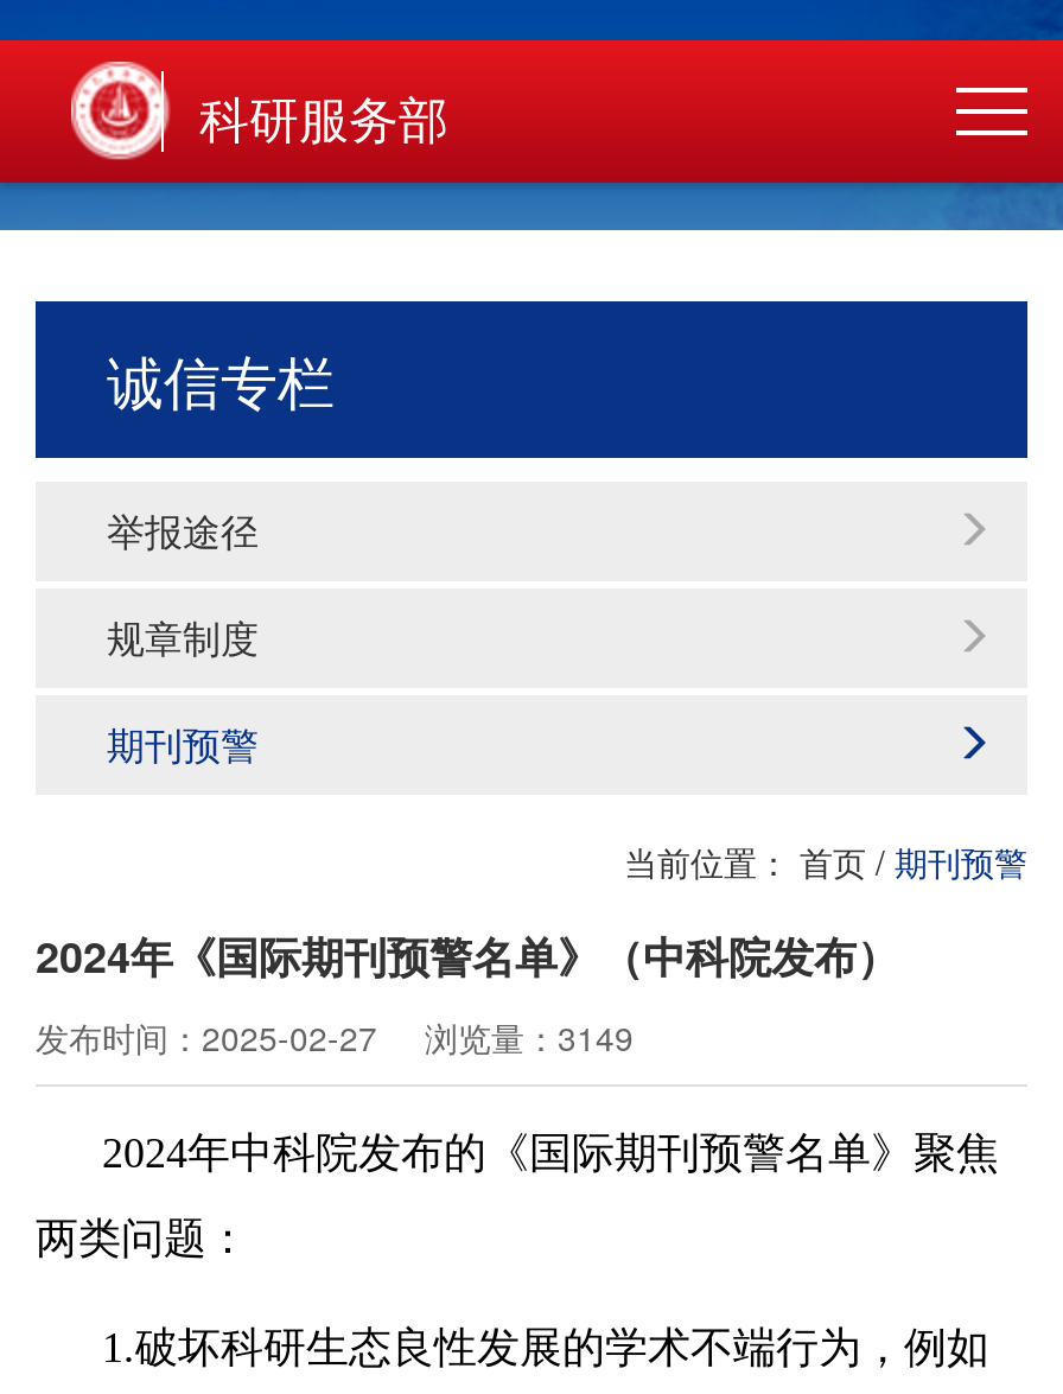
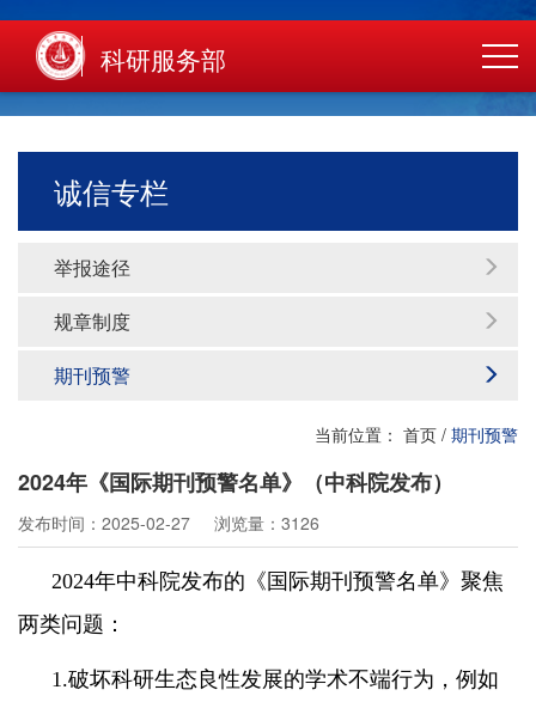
- 发布时间：2025-02-27 浏览量：3149
+ 发布时间：2025-02-27 浏览量：3126
